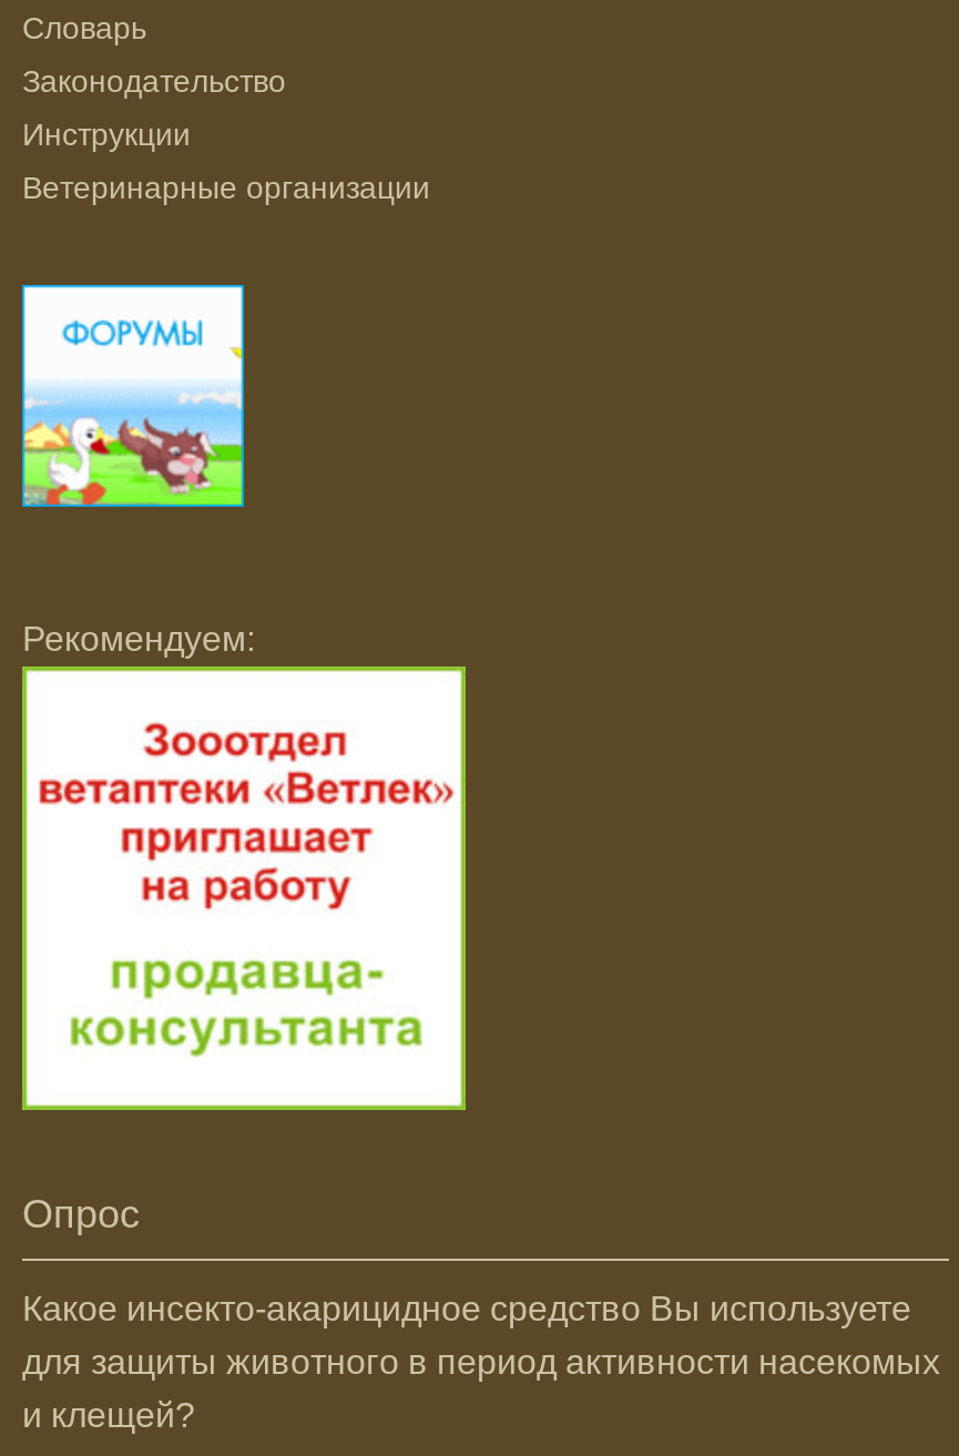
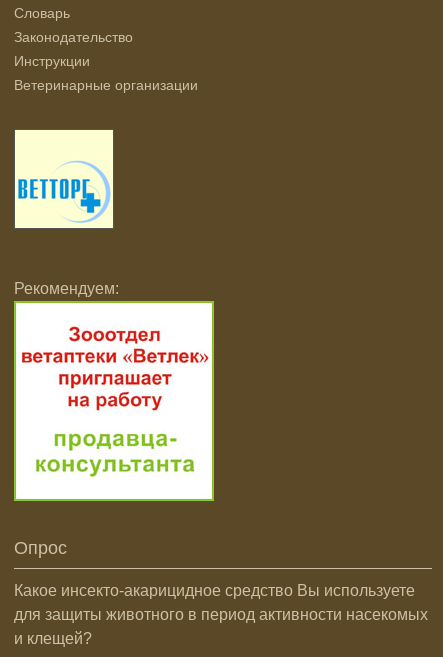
- [image]
+ [image]
